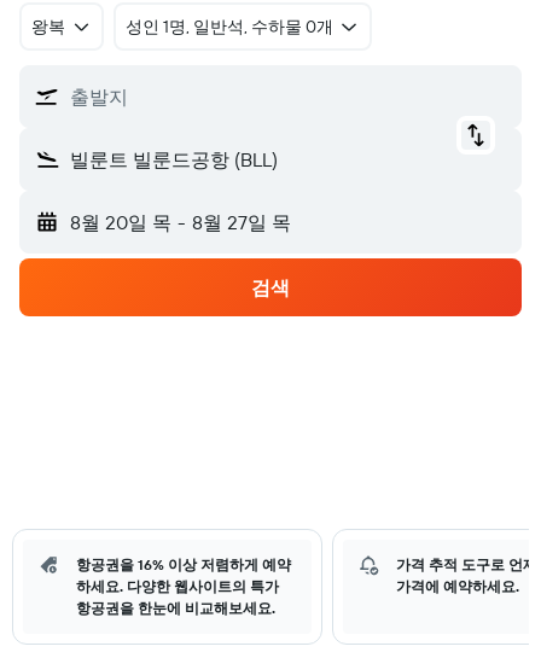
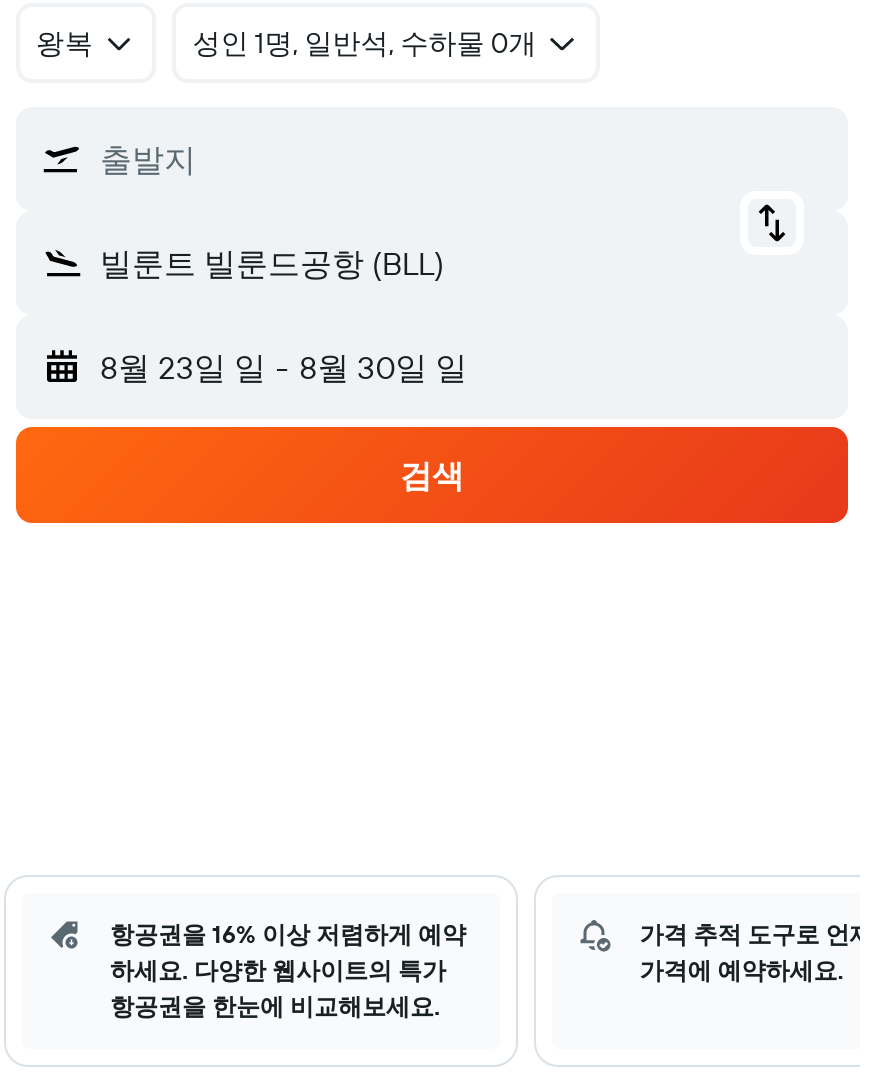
- 8월 20일 목 - 8월 27일 목
+ 8월 23일 일 - 8월 30일 일
